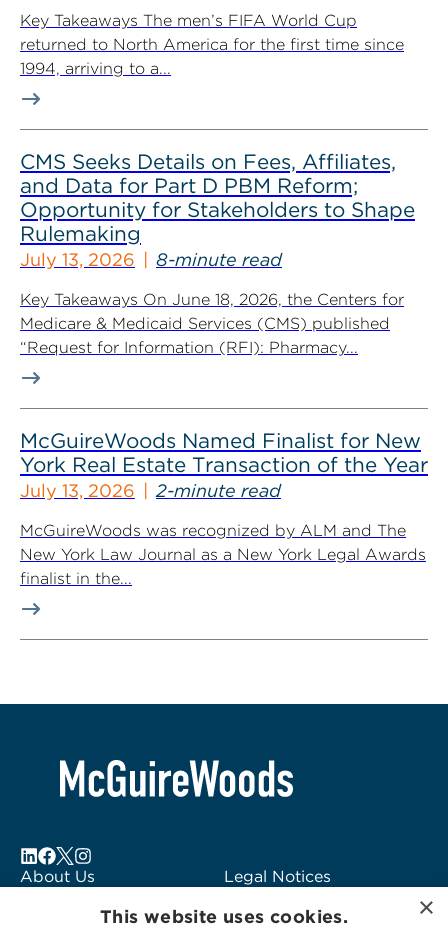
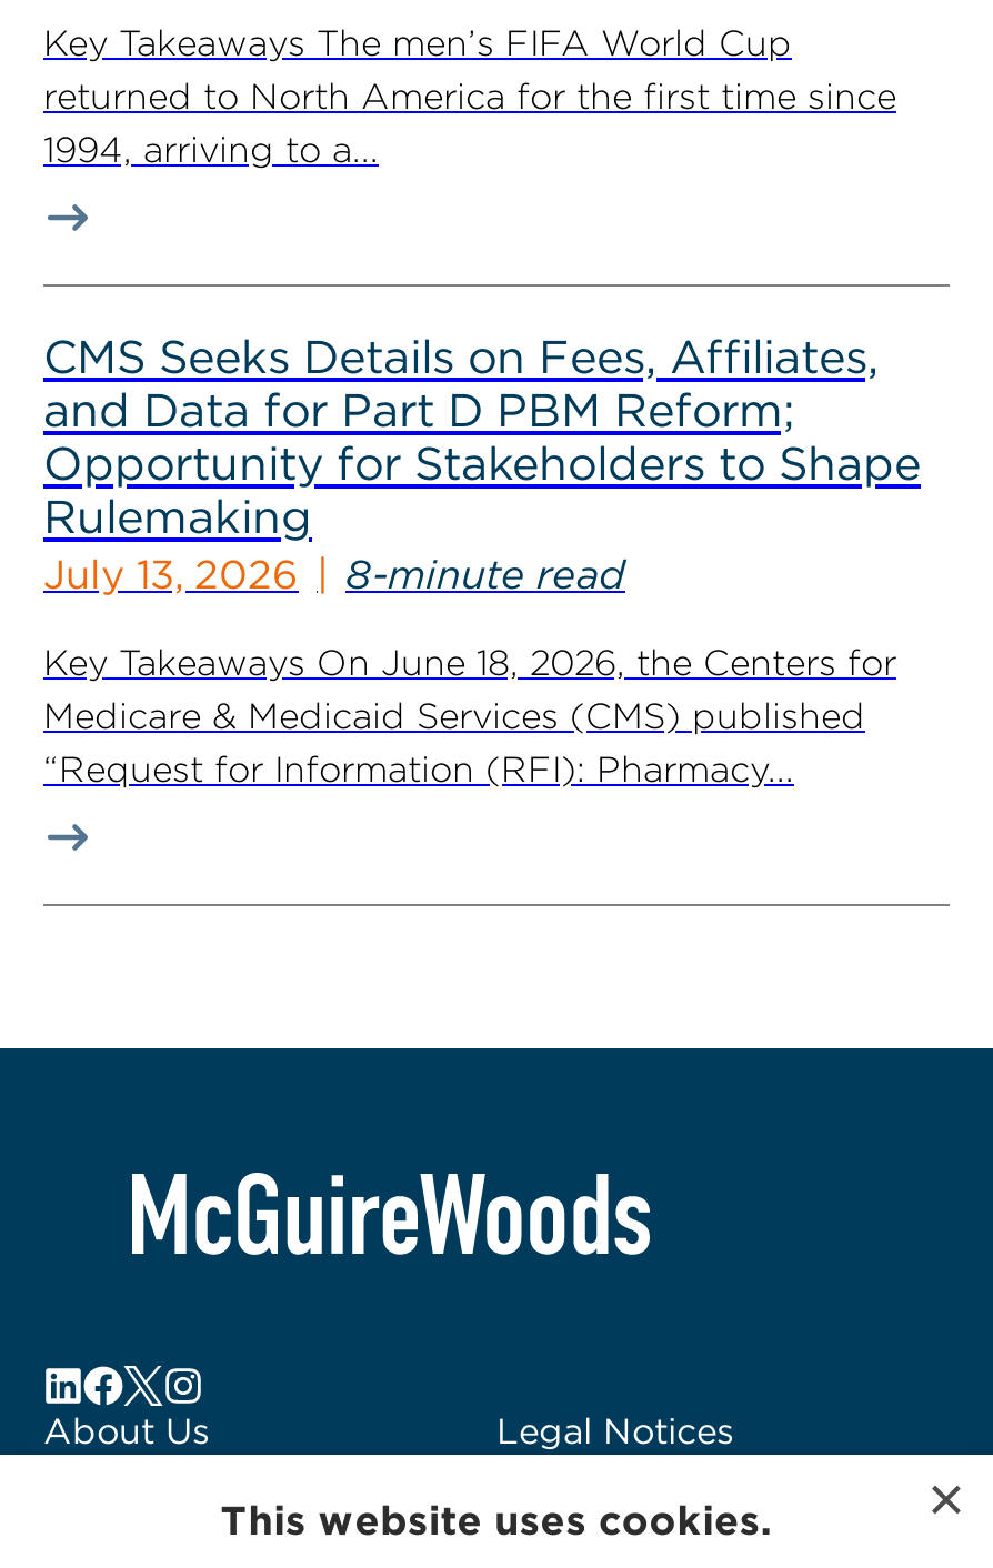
- McGuireWoods Named Finalist for New
- York Real Estate Transaction of the Year
- July 13, 2026
- 2-minute read
- McGuireWoods was recognized by ALM and The
- New York Law Journal as a New York Legal Awards
- finalist in the...
